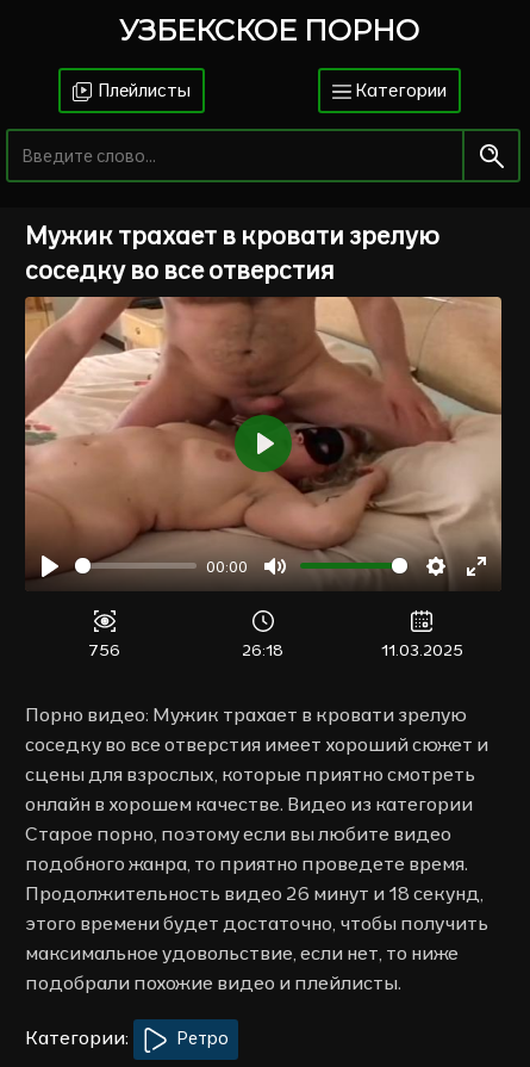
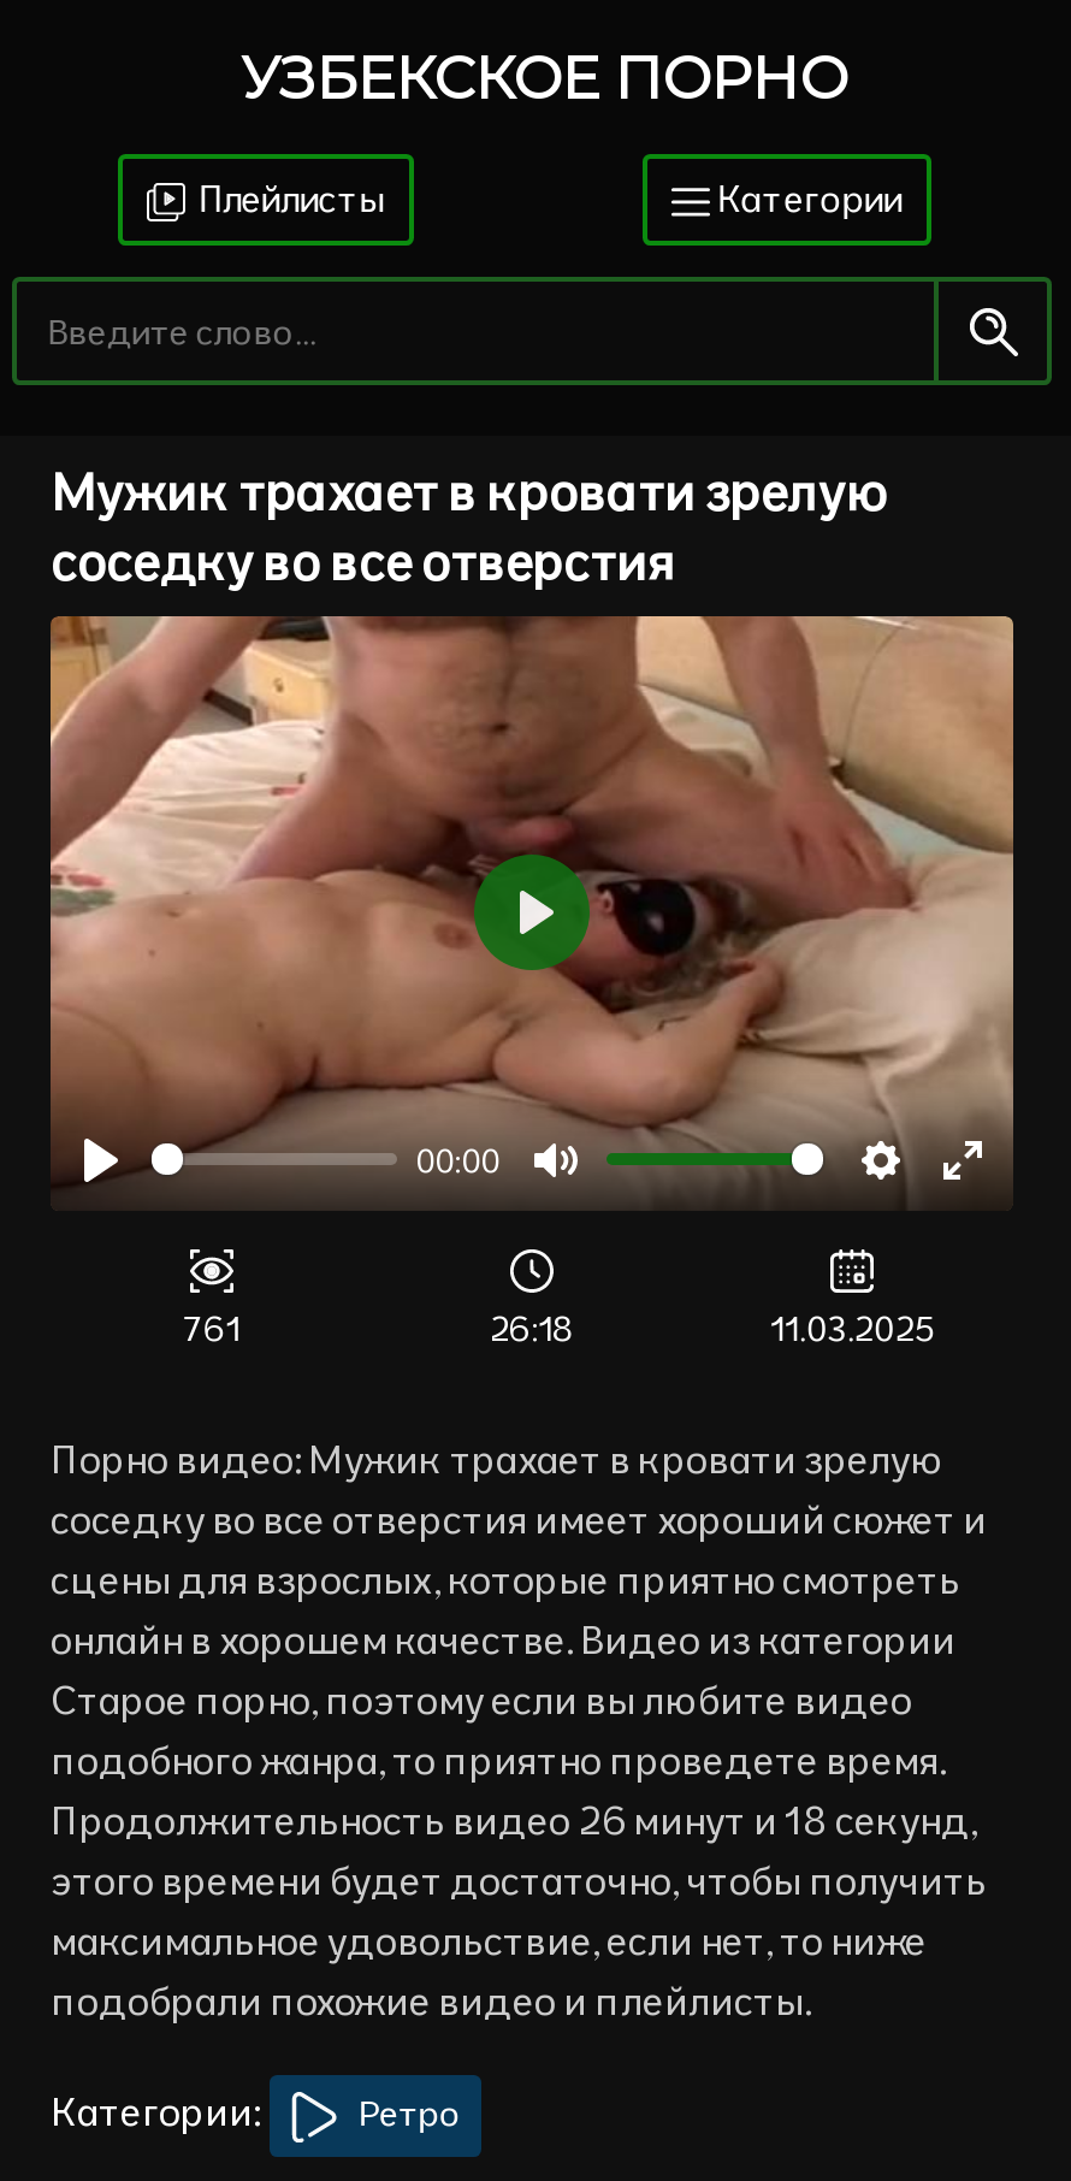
- 756
+ 761
